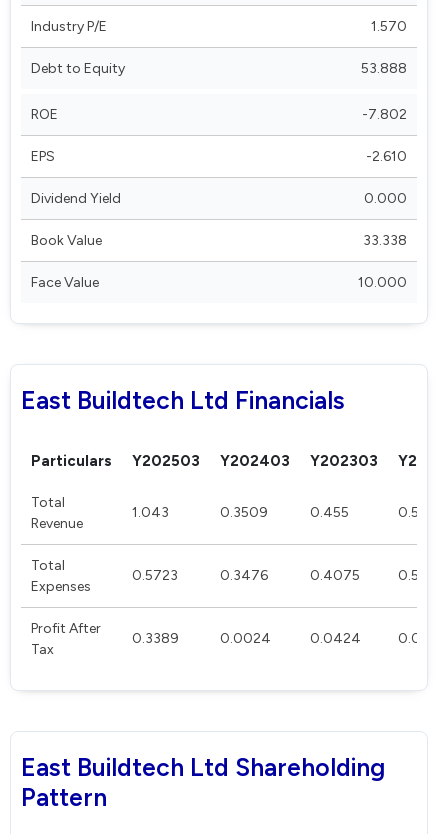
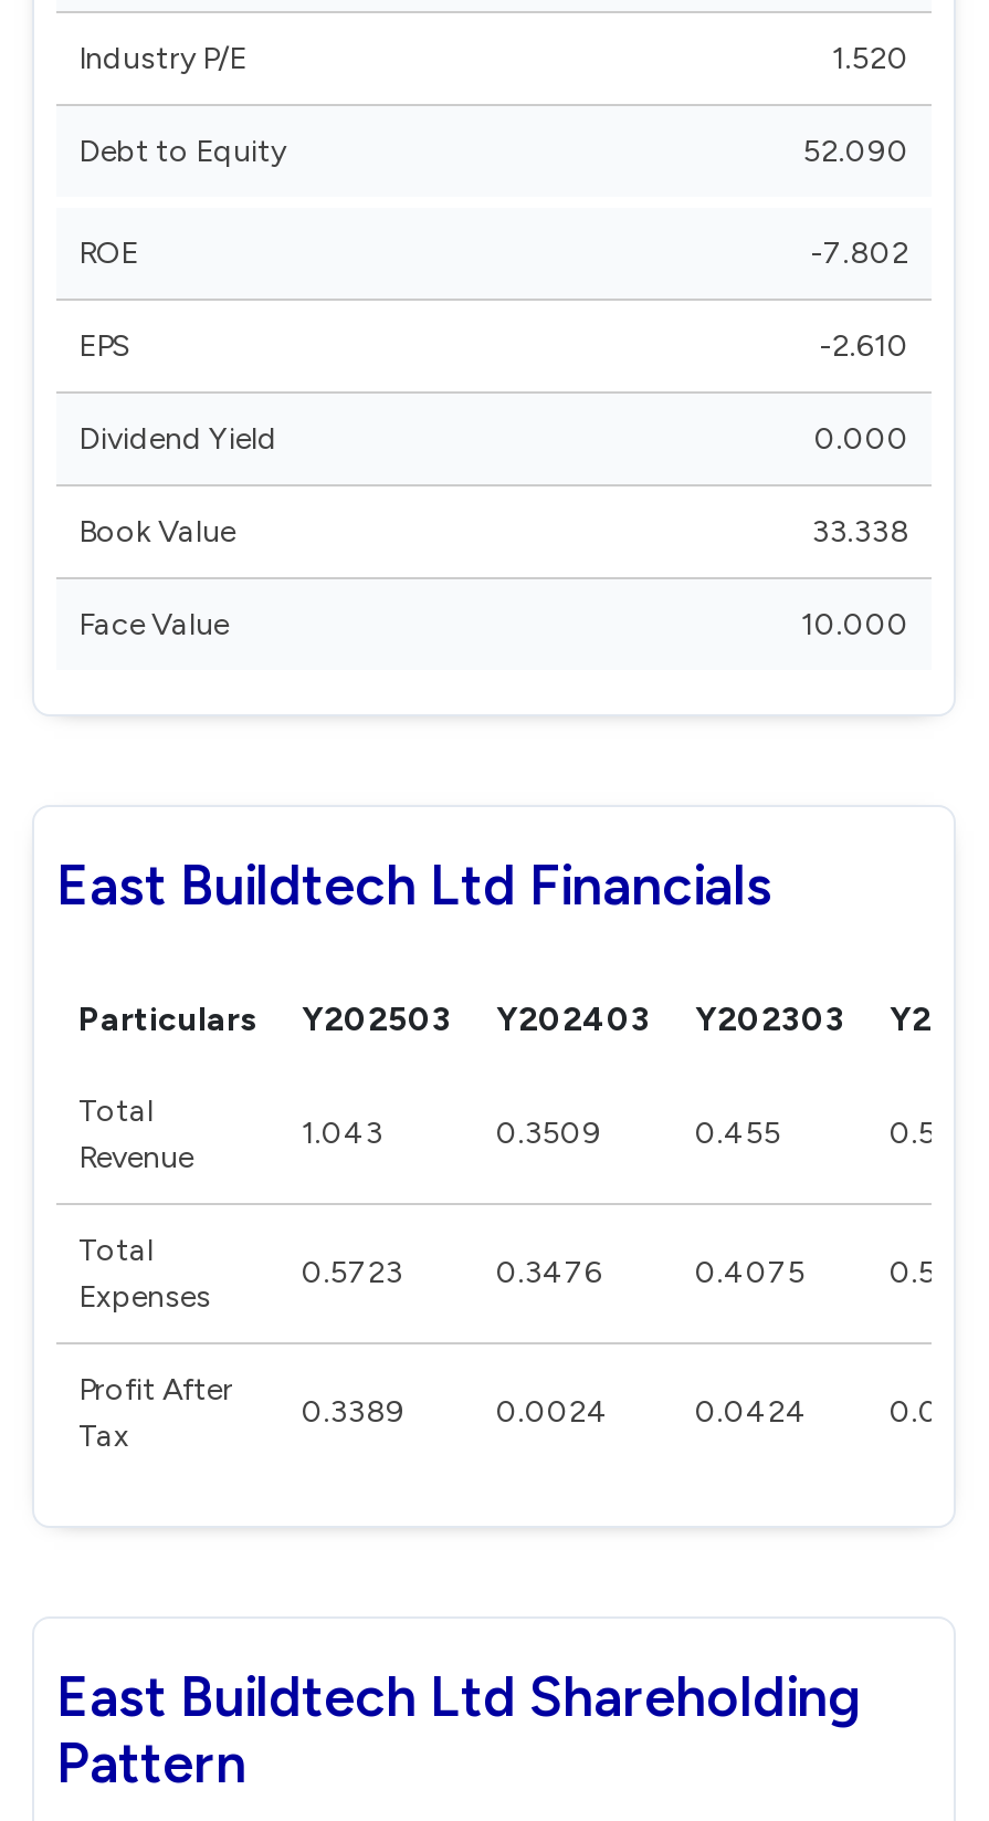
- 1.570
+ 1.520

- 53.888
+ 52.090
